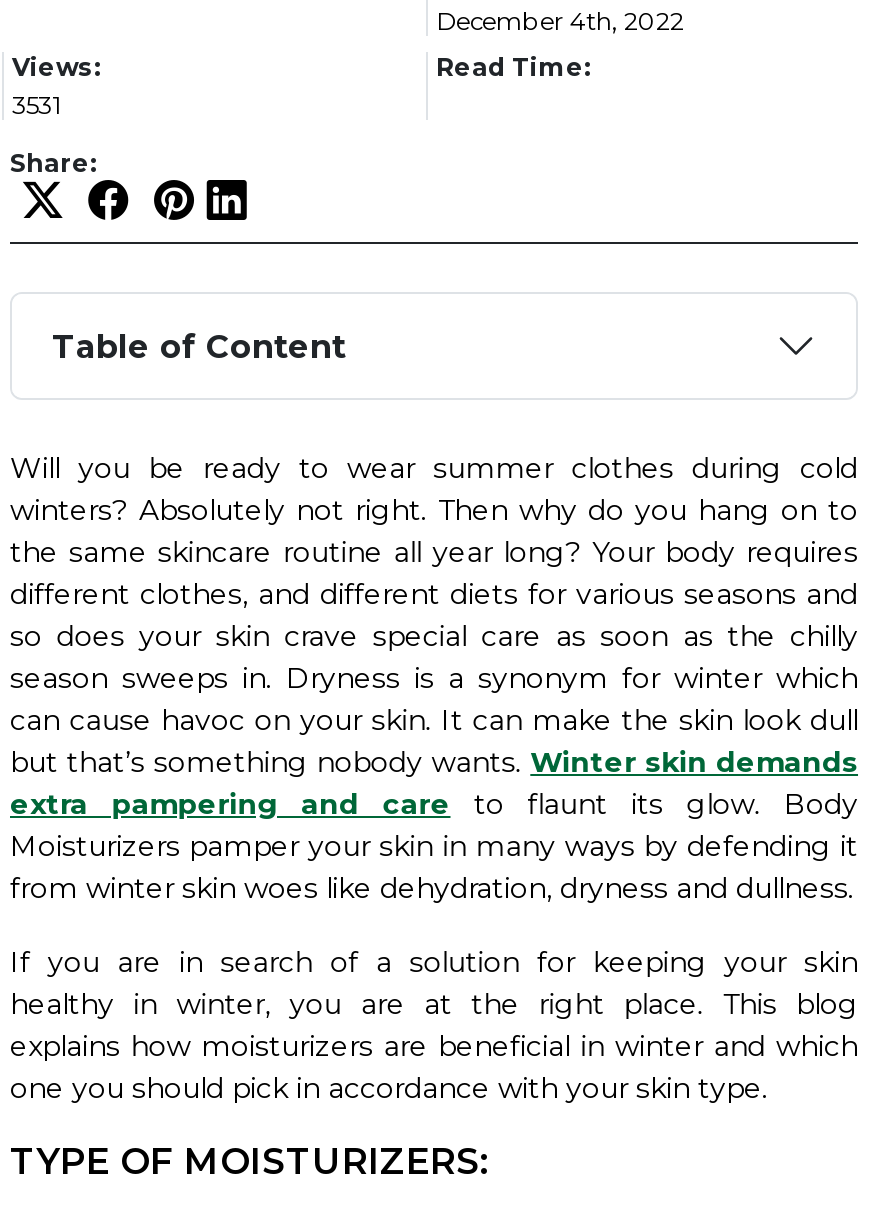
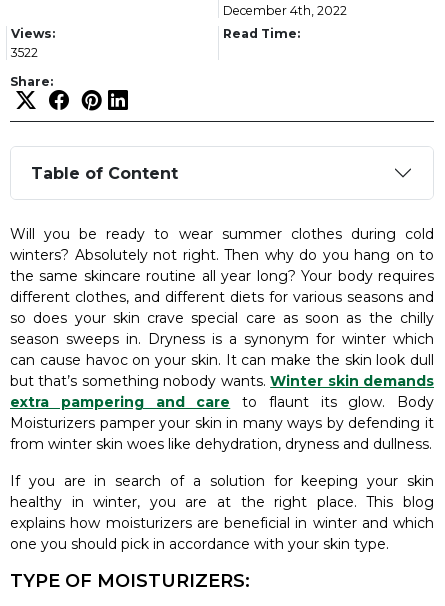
- 3531
+ 3522
